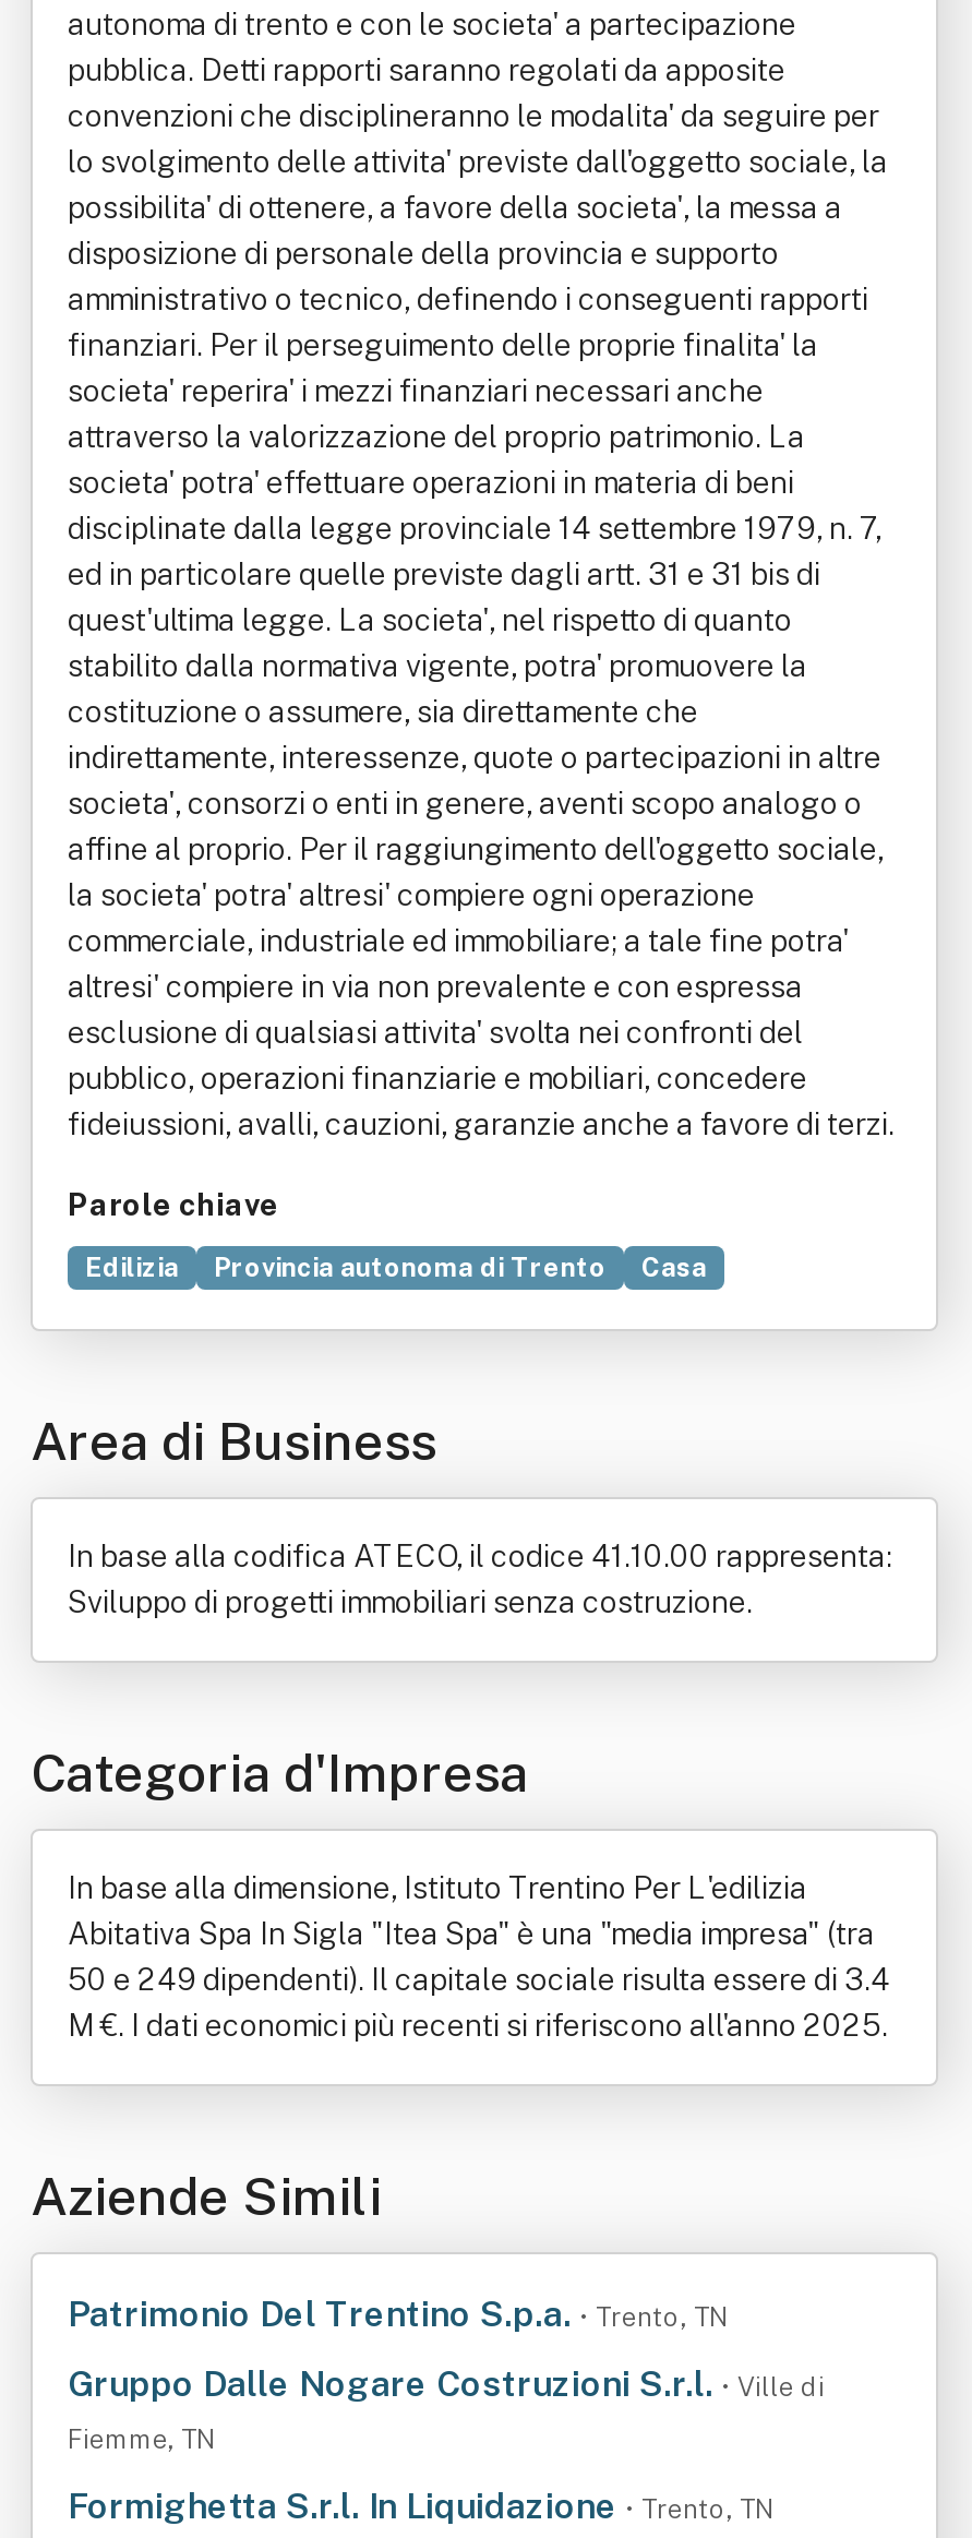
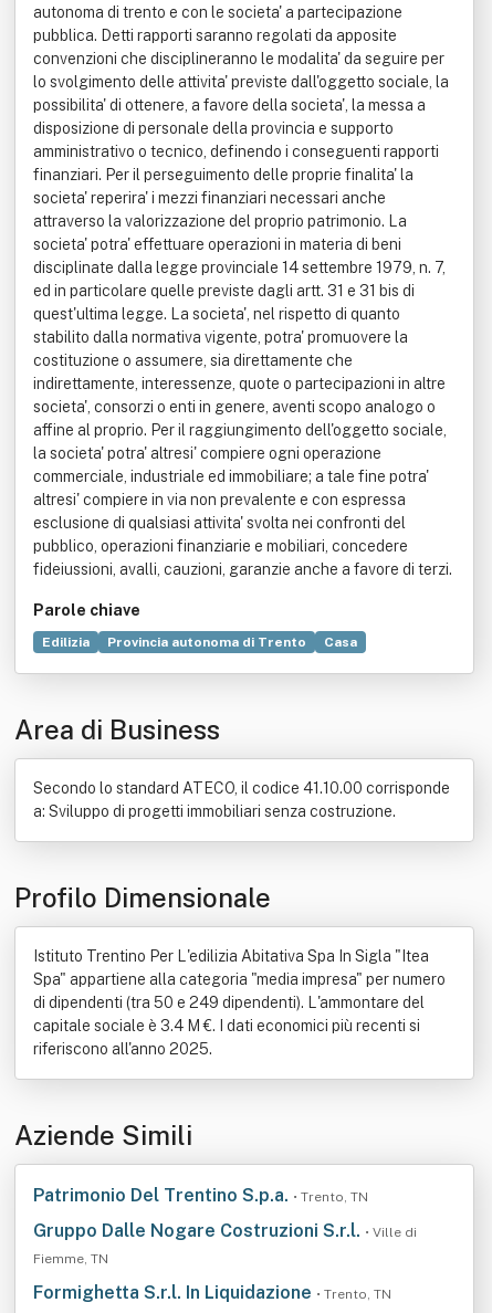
- In base alla codifica ATECO, il codice 41.10.00 rappresenta:
- Sviluppo di progetti immobiliari senza costruzione.
+ Secondo lo standard ATECO, il codice 41.10.00 corrisponde
+ a: Sviluppo di progetti immobiliari senza costruzione.

- Categoria d'Impresa
+ Profilo Dimensionale

- In base alla dimensione, Istituto Trentino Per L'edilizia
- Abitativa Spa In Sigla "Itea Spa" è una "media impresa" (tra
- 50 e 249 dipendenti). Il capitale sociale risulta essere di 3.4
- M €. I dati economici più recenti si riferiscono all'anno 2025.
+ Istituto Trentino Per L'edilizia Abitativa Spa In Sigla "Itea
+ Spa" appartiene alla categoria "media impresa" per numero
+ di dipendenti (tra 50 e 249 dipendenti). L'ammontare del
+ capitale sociale è 3.4 M €. I dati economici più recenti si
+ riferiscono all'anno 2025.
